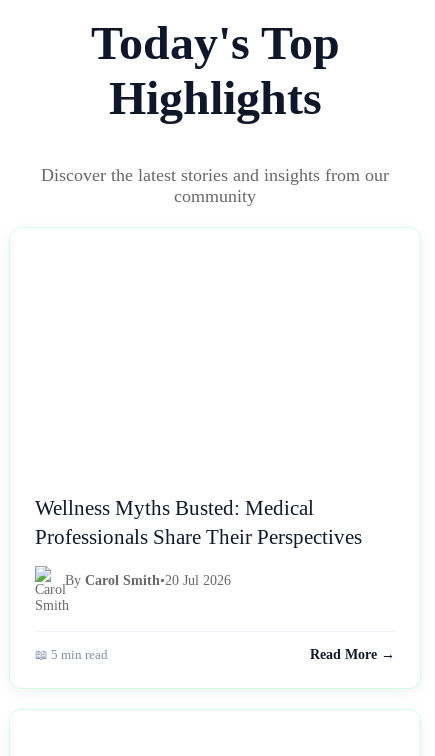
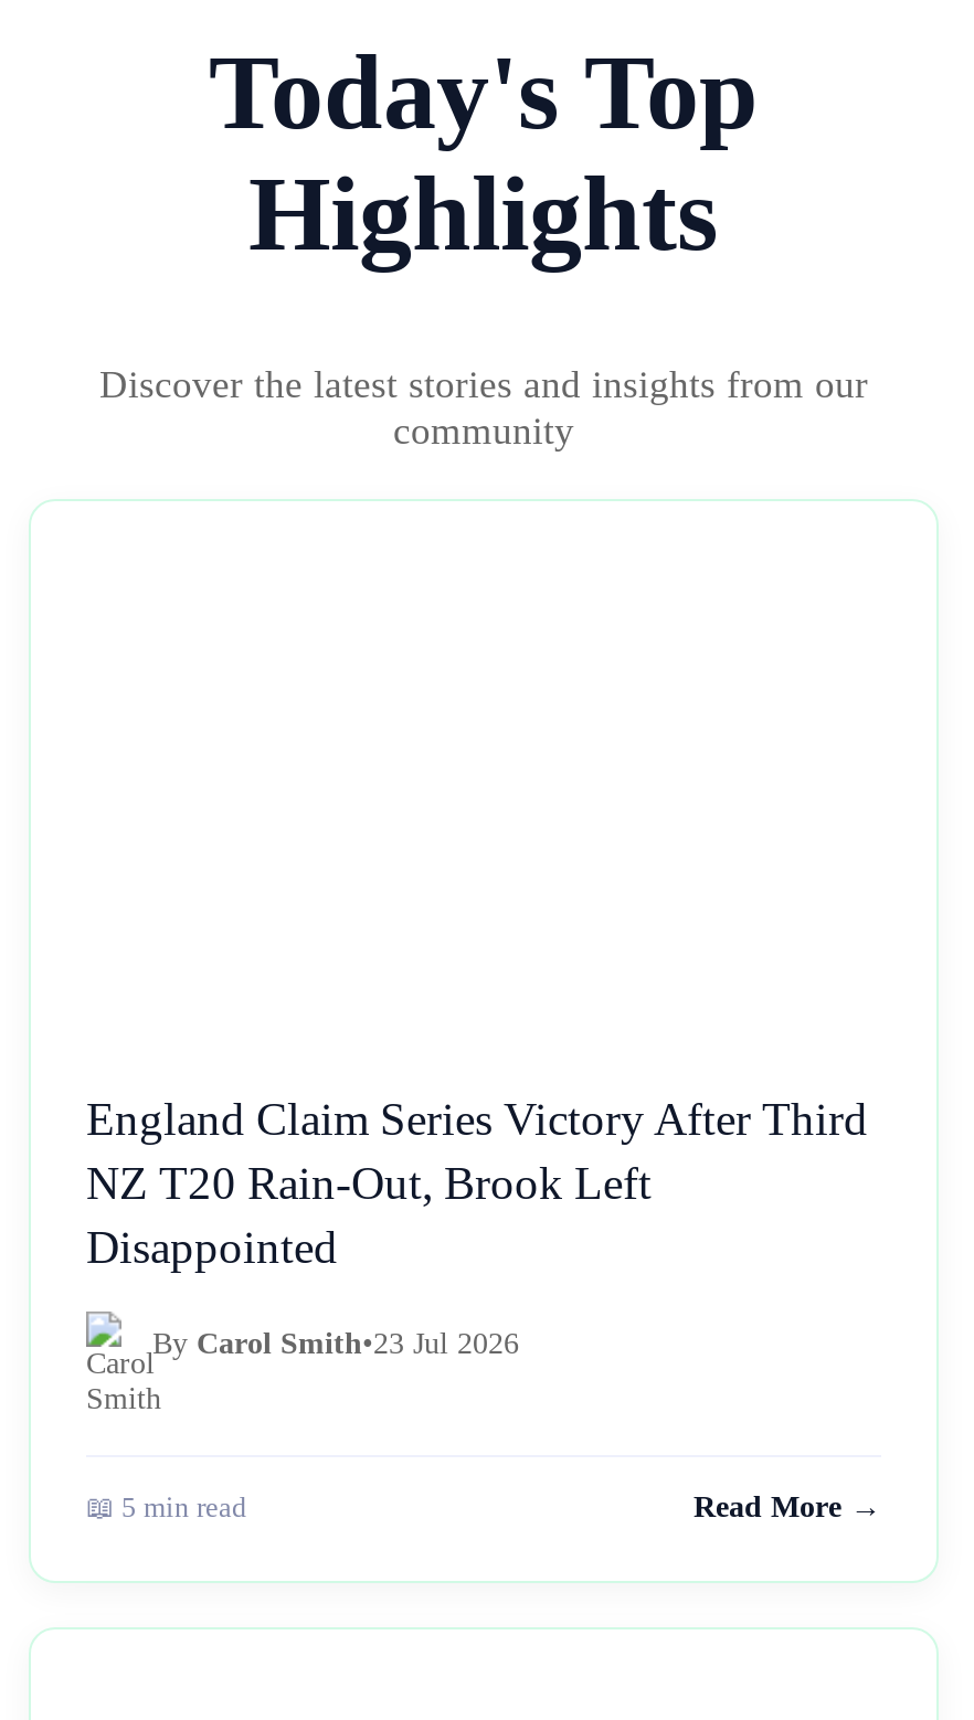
- Wellness Myths Busted: Medical
- Professionals Share Their Perspectives
+ England Claim Series Victory After Third
+ NZ T20 Rain-Out, Brook Left
+ Disappointed

- By Carol Smith•20 Jul 2026
+ By Carol Smith•23 Jul 2026
